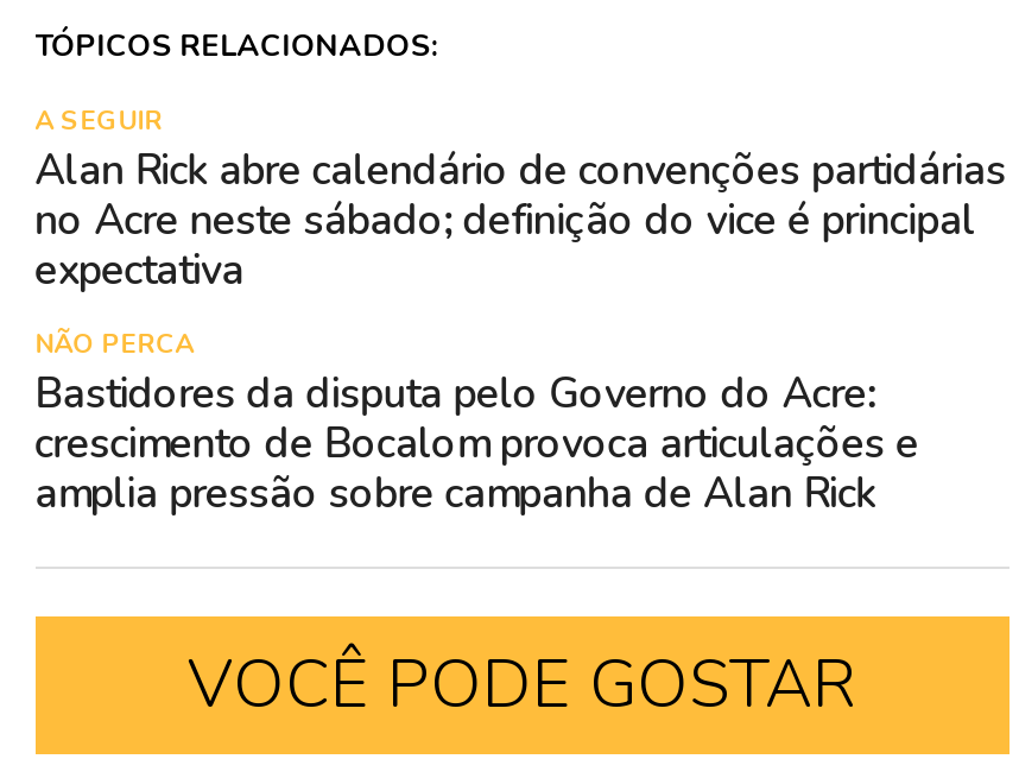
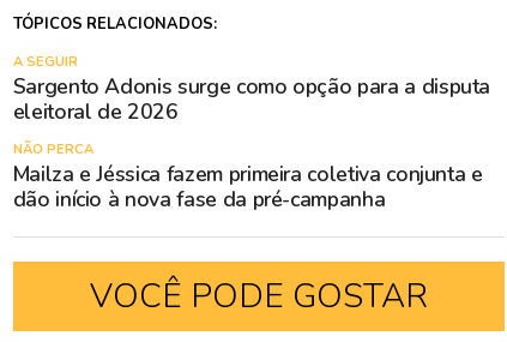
- Alan Rick abre calendário de convenções partidárias
- no Acre neste sábado; definição do vice é principal
- expectativa
+ Sargento Adonis surge como opção para a disputa
+ eleitoral de 2026

- Bastidores da disputa pelo Governo do Acre:
- crescimento de Bocalom provoca articulações e
- amplia pressão sobre campanha de Alan Rick
+ Mailza e Jéssica fazem primeira coletiva conjunta e
+ dão início à nova fase da pré-campanha
